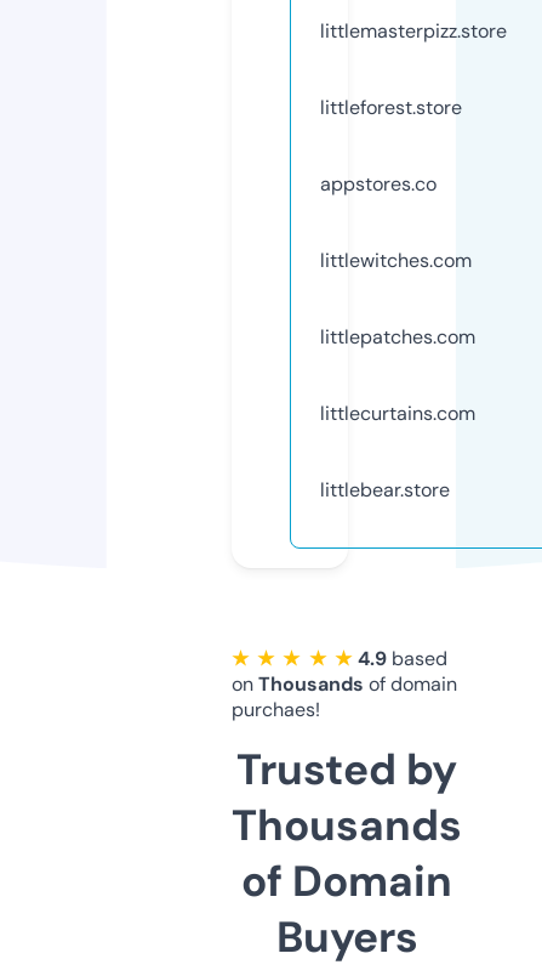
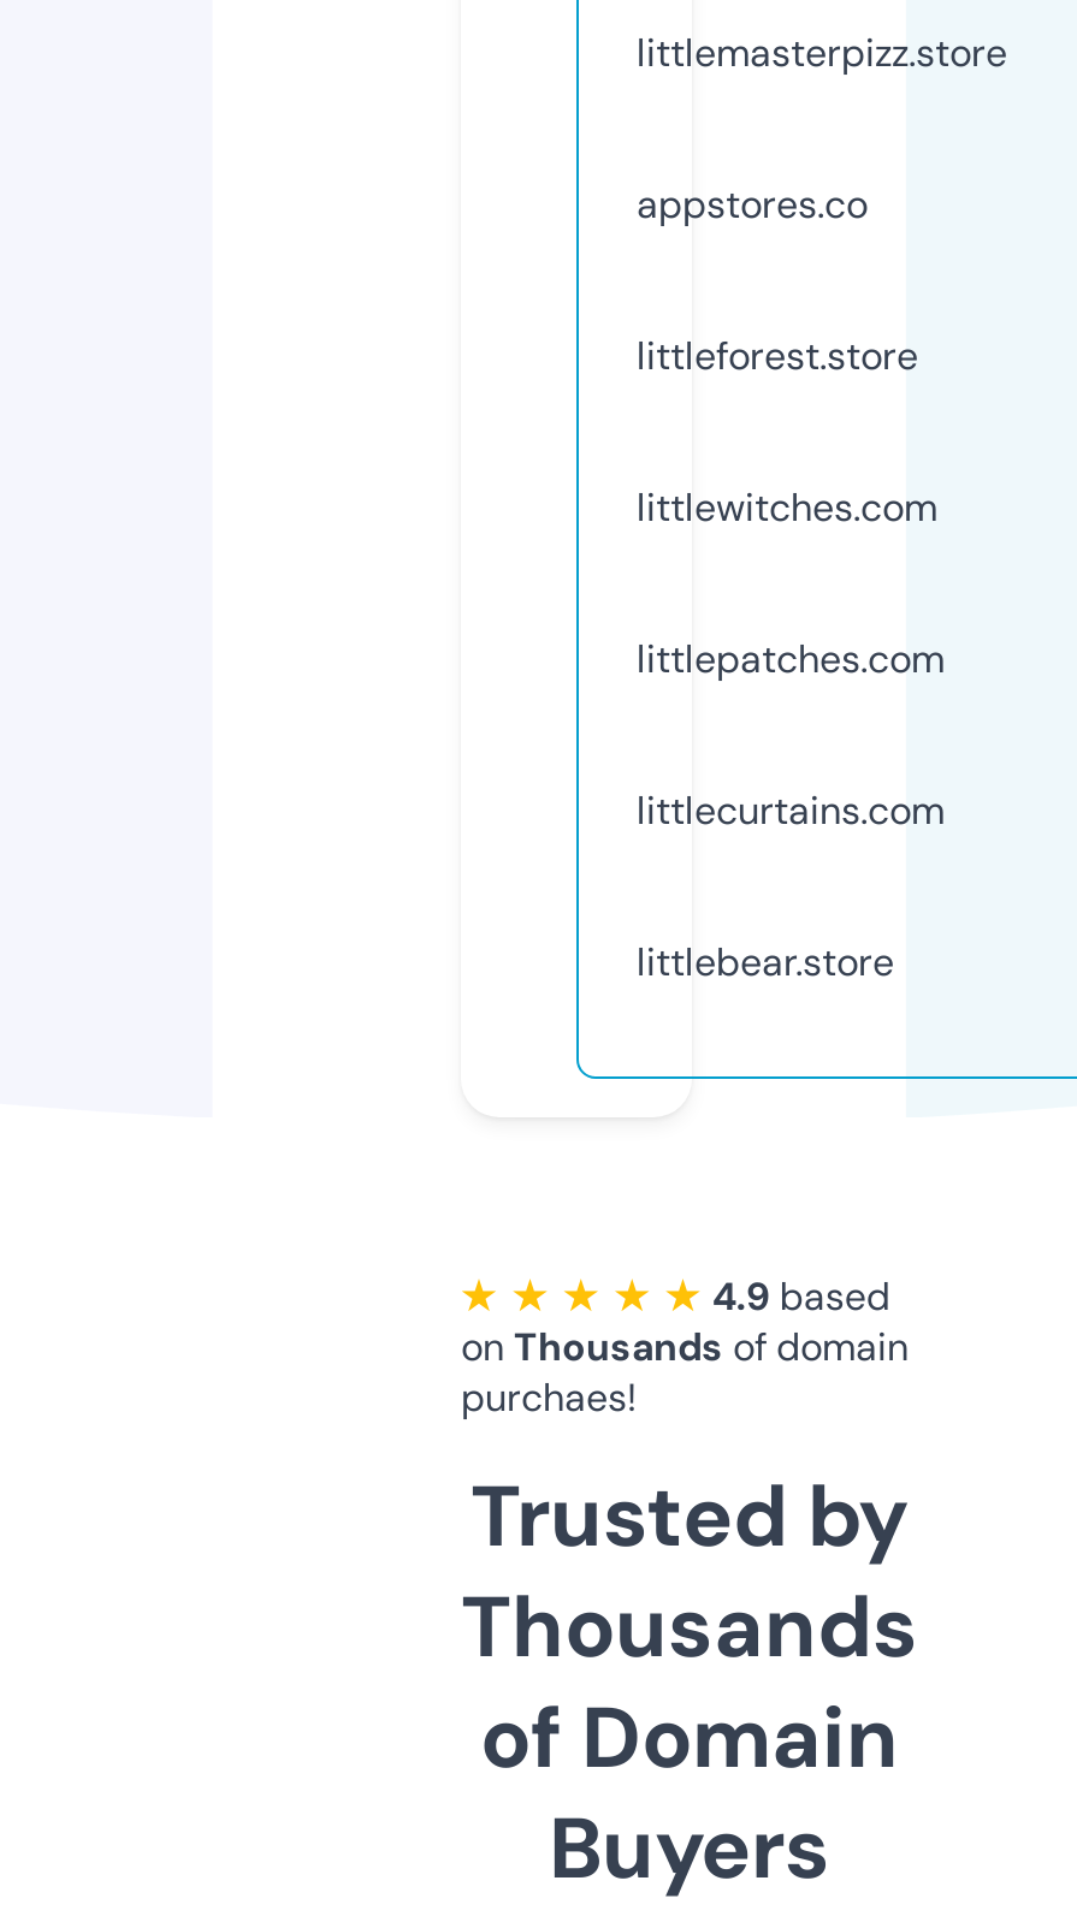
moved down: littleforest.store

moved up: appstores.co
